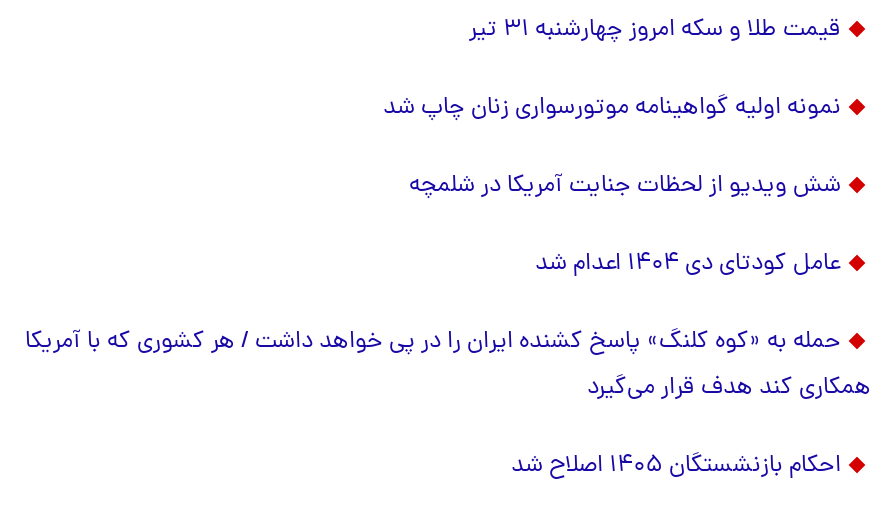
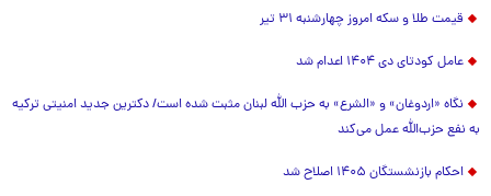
- نمونه اولیه گواهینامه موتورسواری زنان چاپ شد
- شش ویدیو از لحظات جنایت آمریکا در شلمچه

- حمله به «کوه کلنگ» پاسخ کشنده ایران را در پی خواهد داشت / هر کشوری که با آمریکا
- همکاری کند هدف قرار می‌گیرد
+ نگاه «اردوغان» و «الشرع» به حزب الله لبنان مثبت شده است/ دکترین جدید امنیتی ترکیه
+ به نفع حزب‌الله عمل می‌کند
